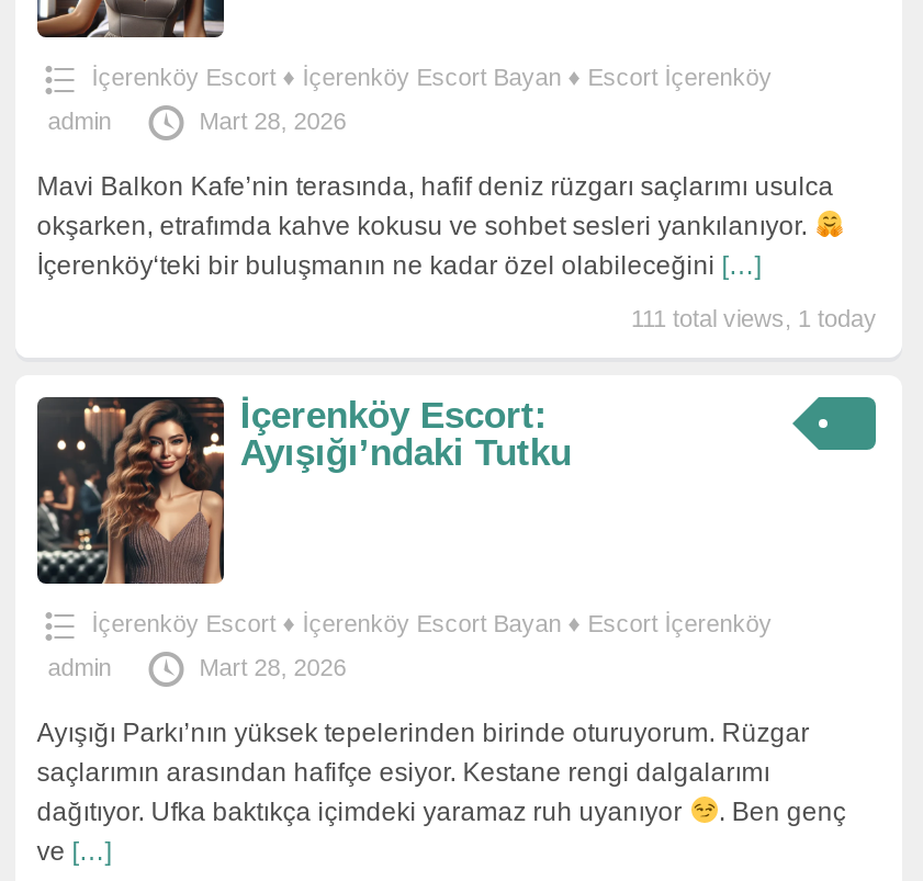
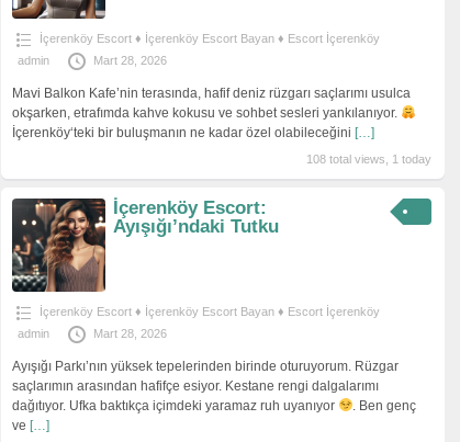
- 111 total views, 1 today
+ 108 total views, 1 today
